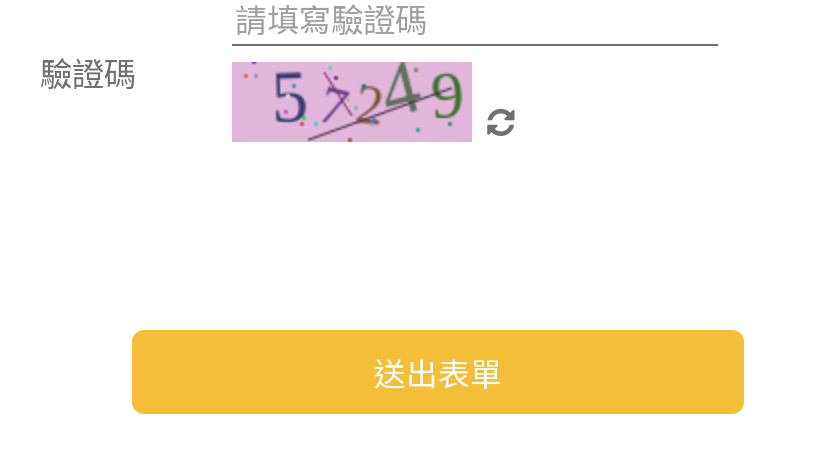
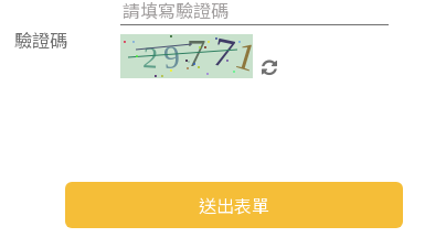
- [image]
+ [image]
